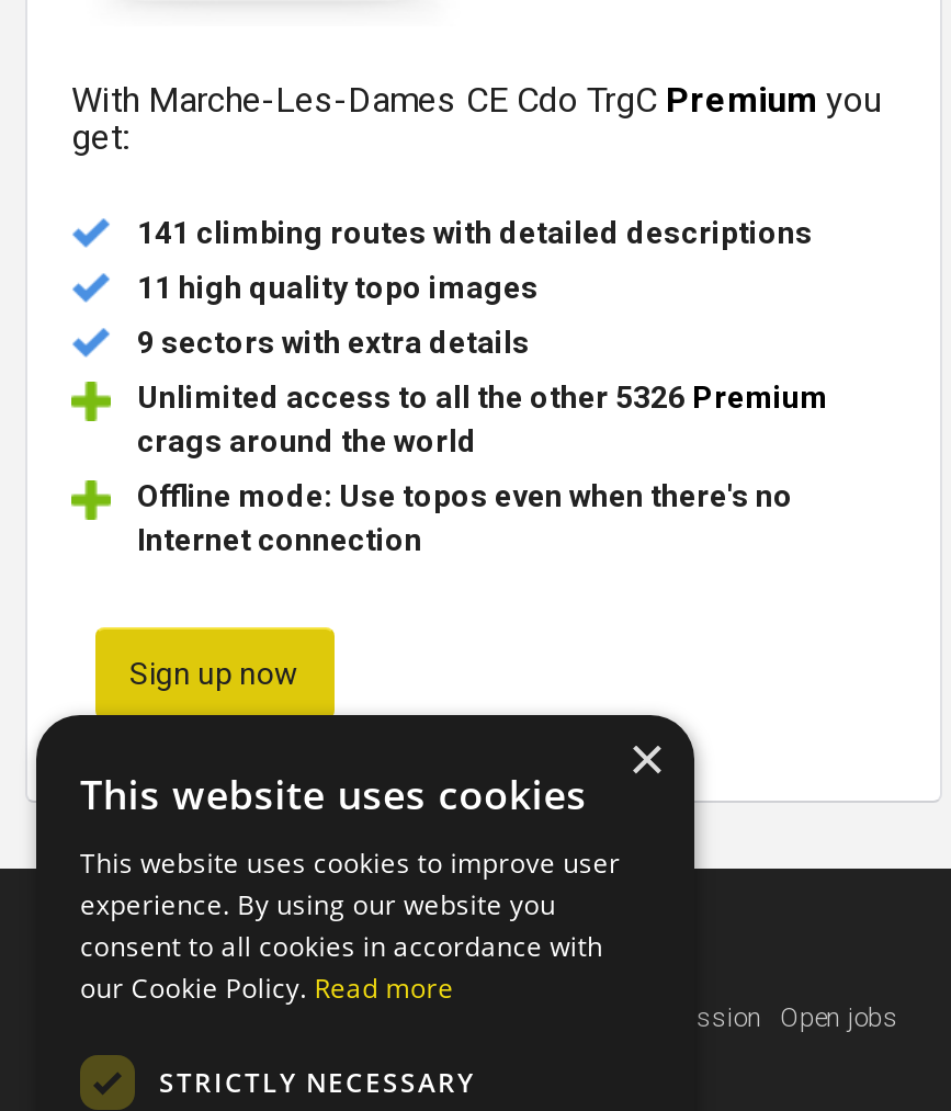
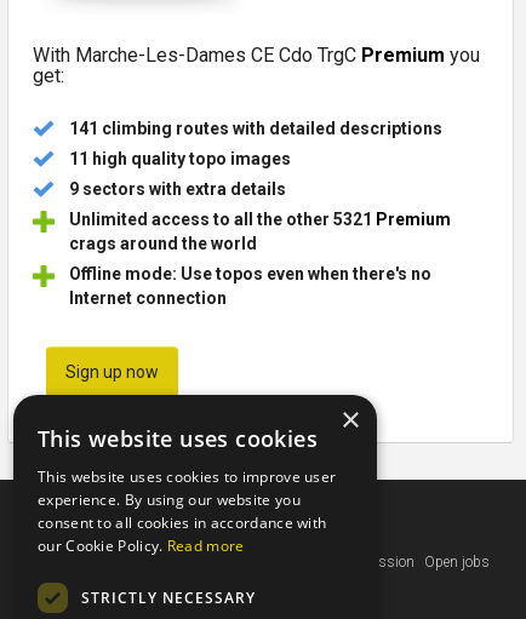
- Unlimited access to all the other 5326 Premium
+ Unlimited access to all the other 5321 Premium
